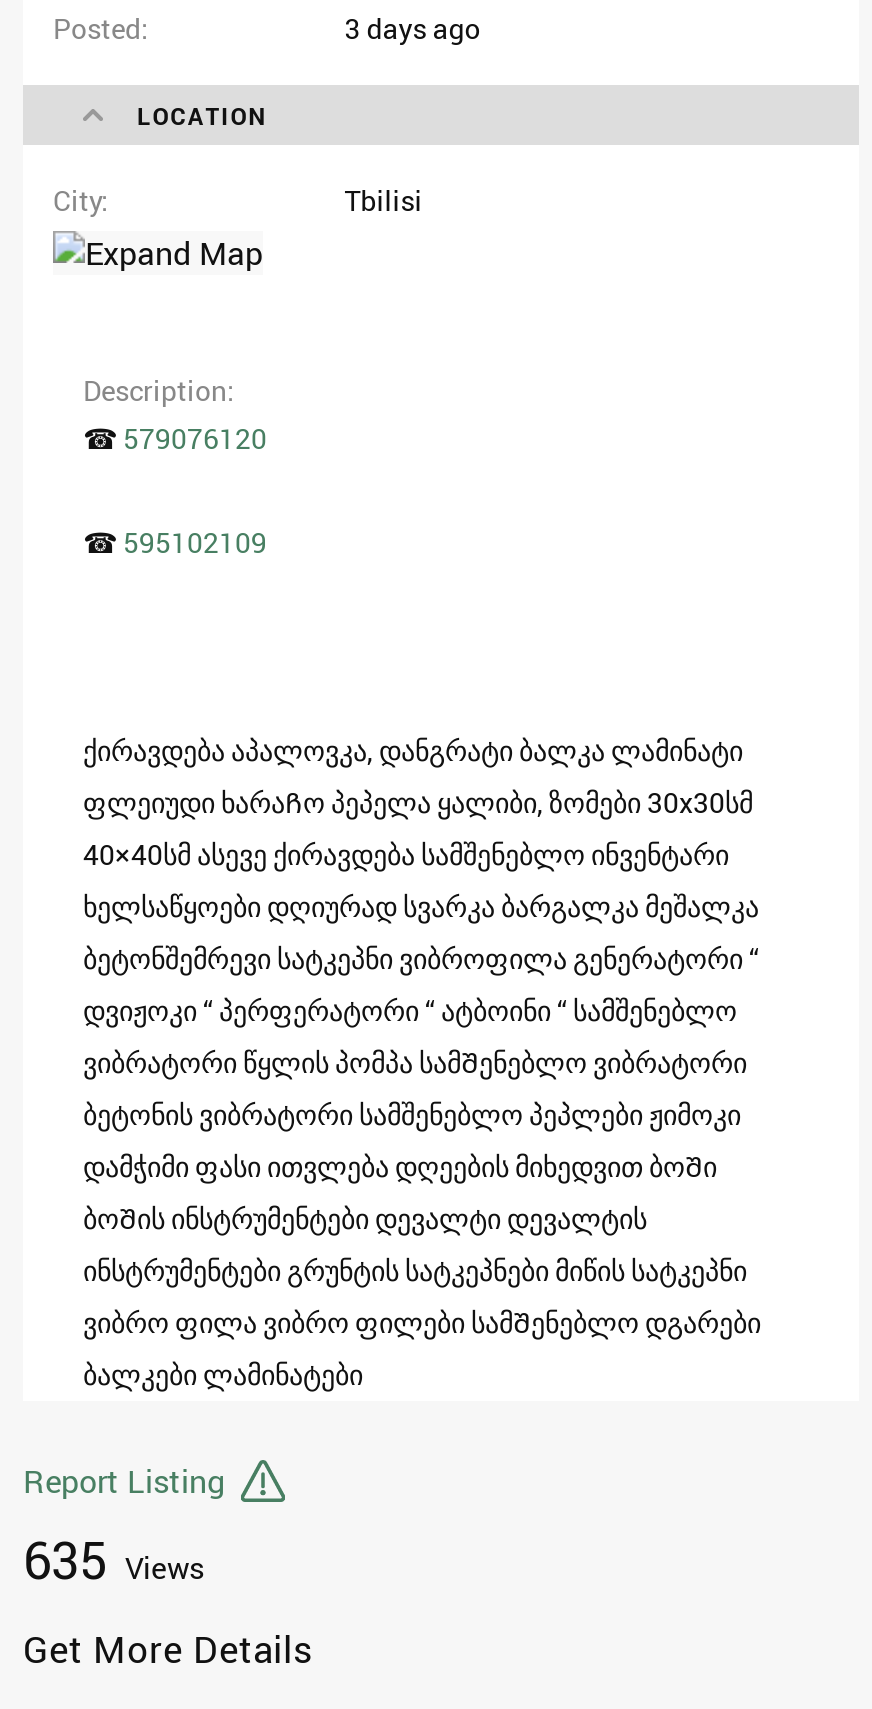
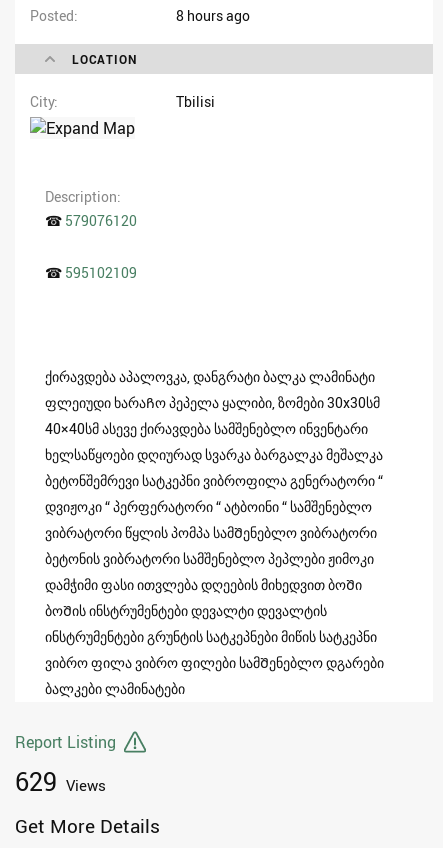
- 3 days ago
+ 8 hours ago

- 635 Views
+ 629 Views
